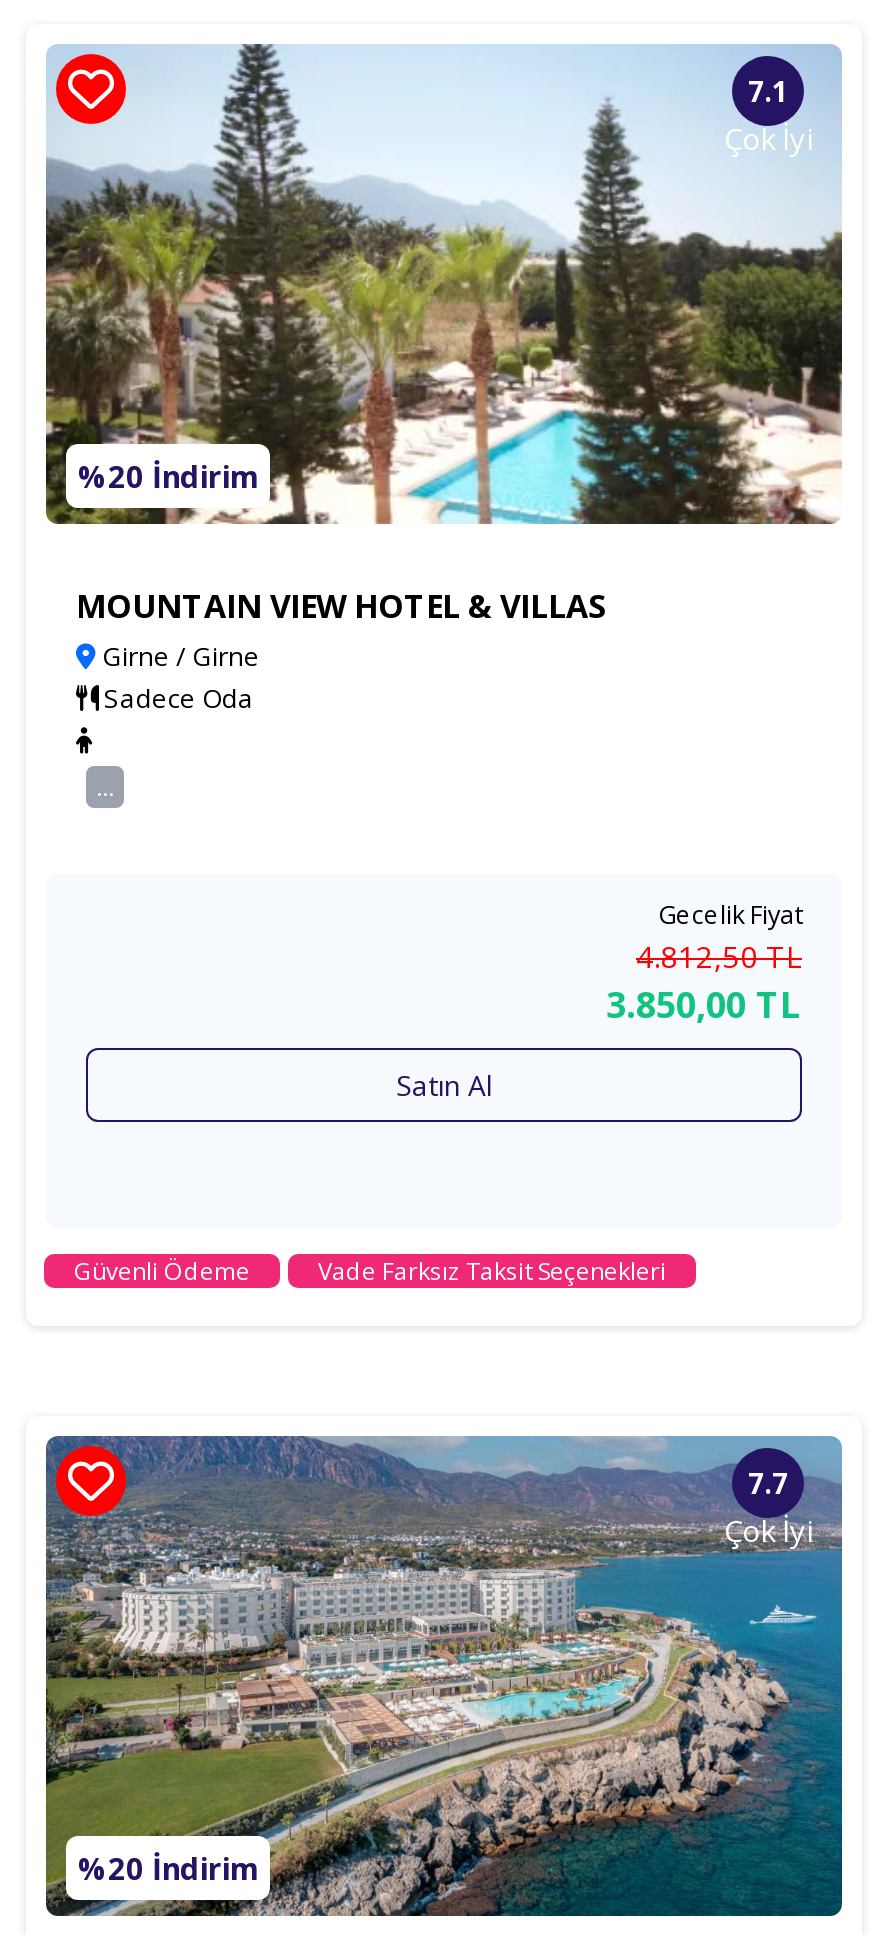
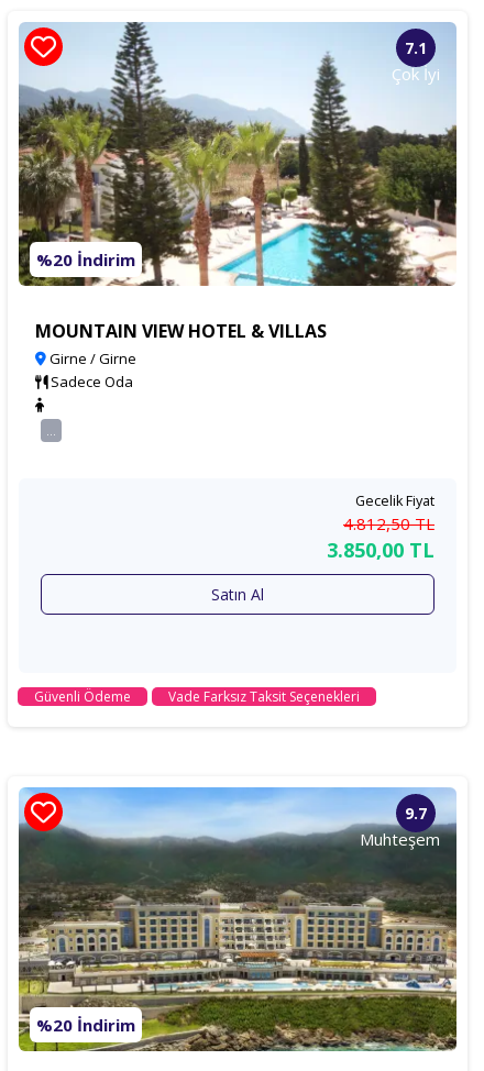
- [image]
- 7.7
- Çok İyi
+ [image]
+ 9.7
+ Muhteşem
